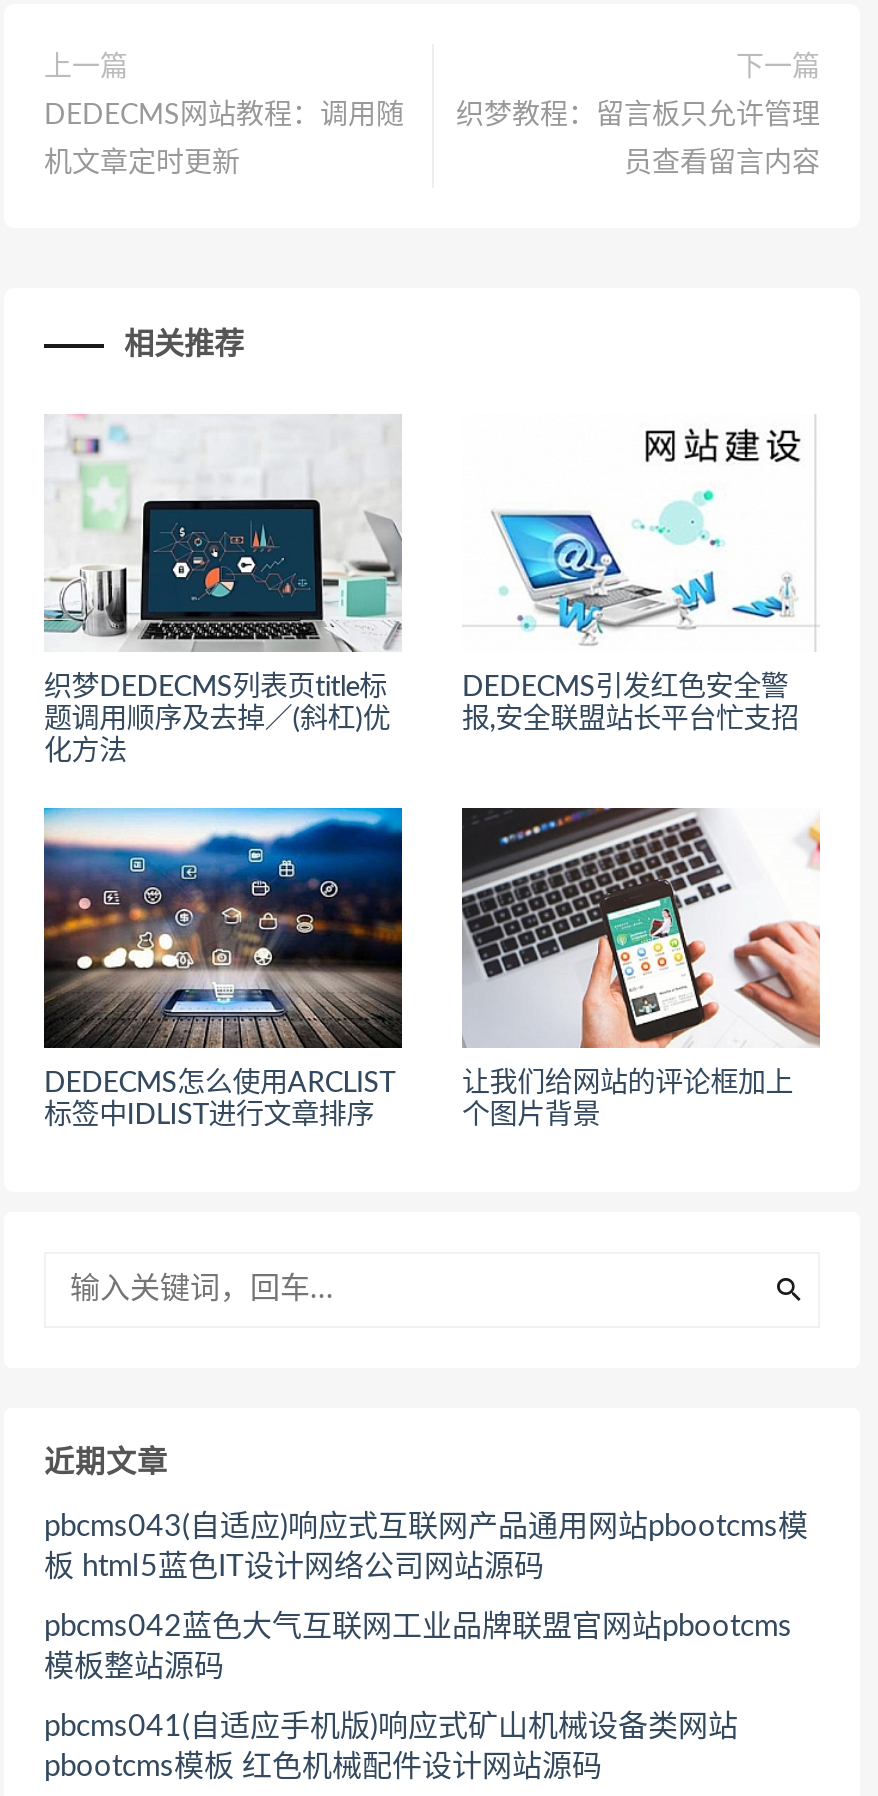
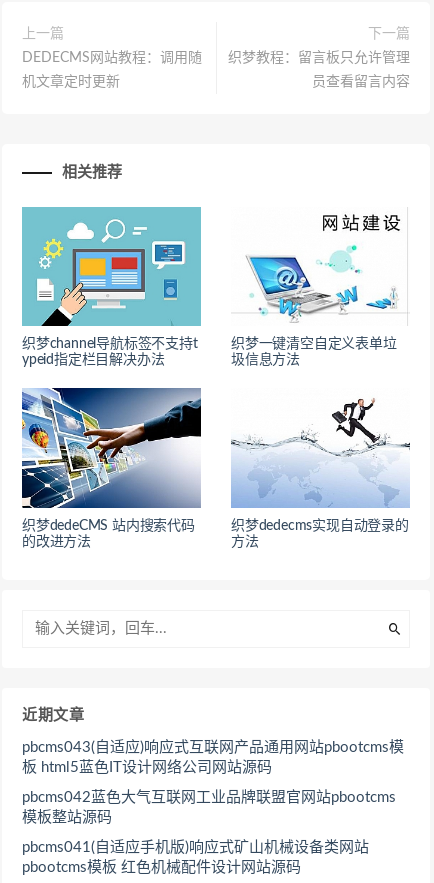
- [image]
- 织梦DEDECMS列表页title标
- 题调用顺序及去掉／(斜杠)优
- 化方法
+ [image]
+ 织梦channel导航标签不支持t
+ ypeid指定栏目解决办法

- DEDECMS引发红色安全警
- 报,安全联盟站长平台忙支招
+ 织梦一键清空自定义表单垃
+ 圾信息方法

- [image]
- DEDECMS怎么使用ARCLIST
- 标签中IDLIST进行文章排序
+ [image]
+ 织梦dedeCMS 站内搜索代码
+ 的改进方法

- [image]
- 让我们给网站的评论框加上
- 个图片背景
+ [image]
+ 织梦dedecms实现自动登录的
+ 方法
